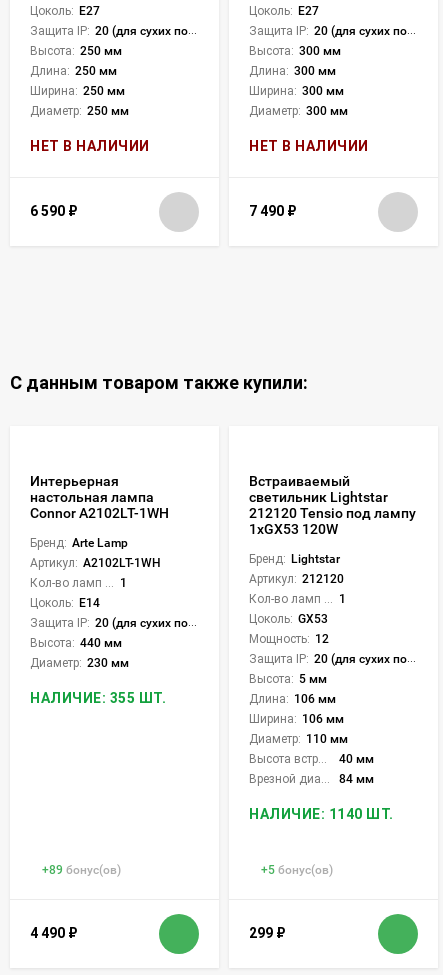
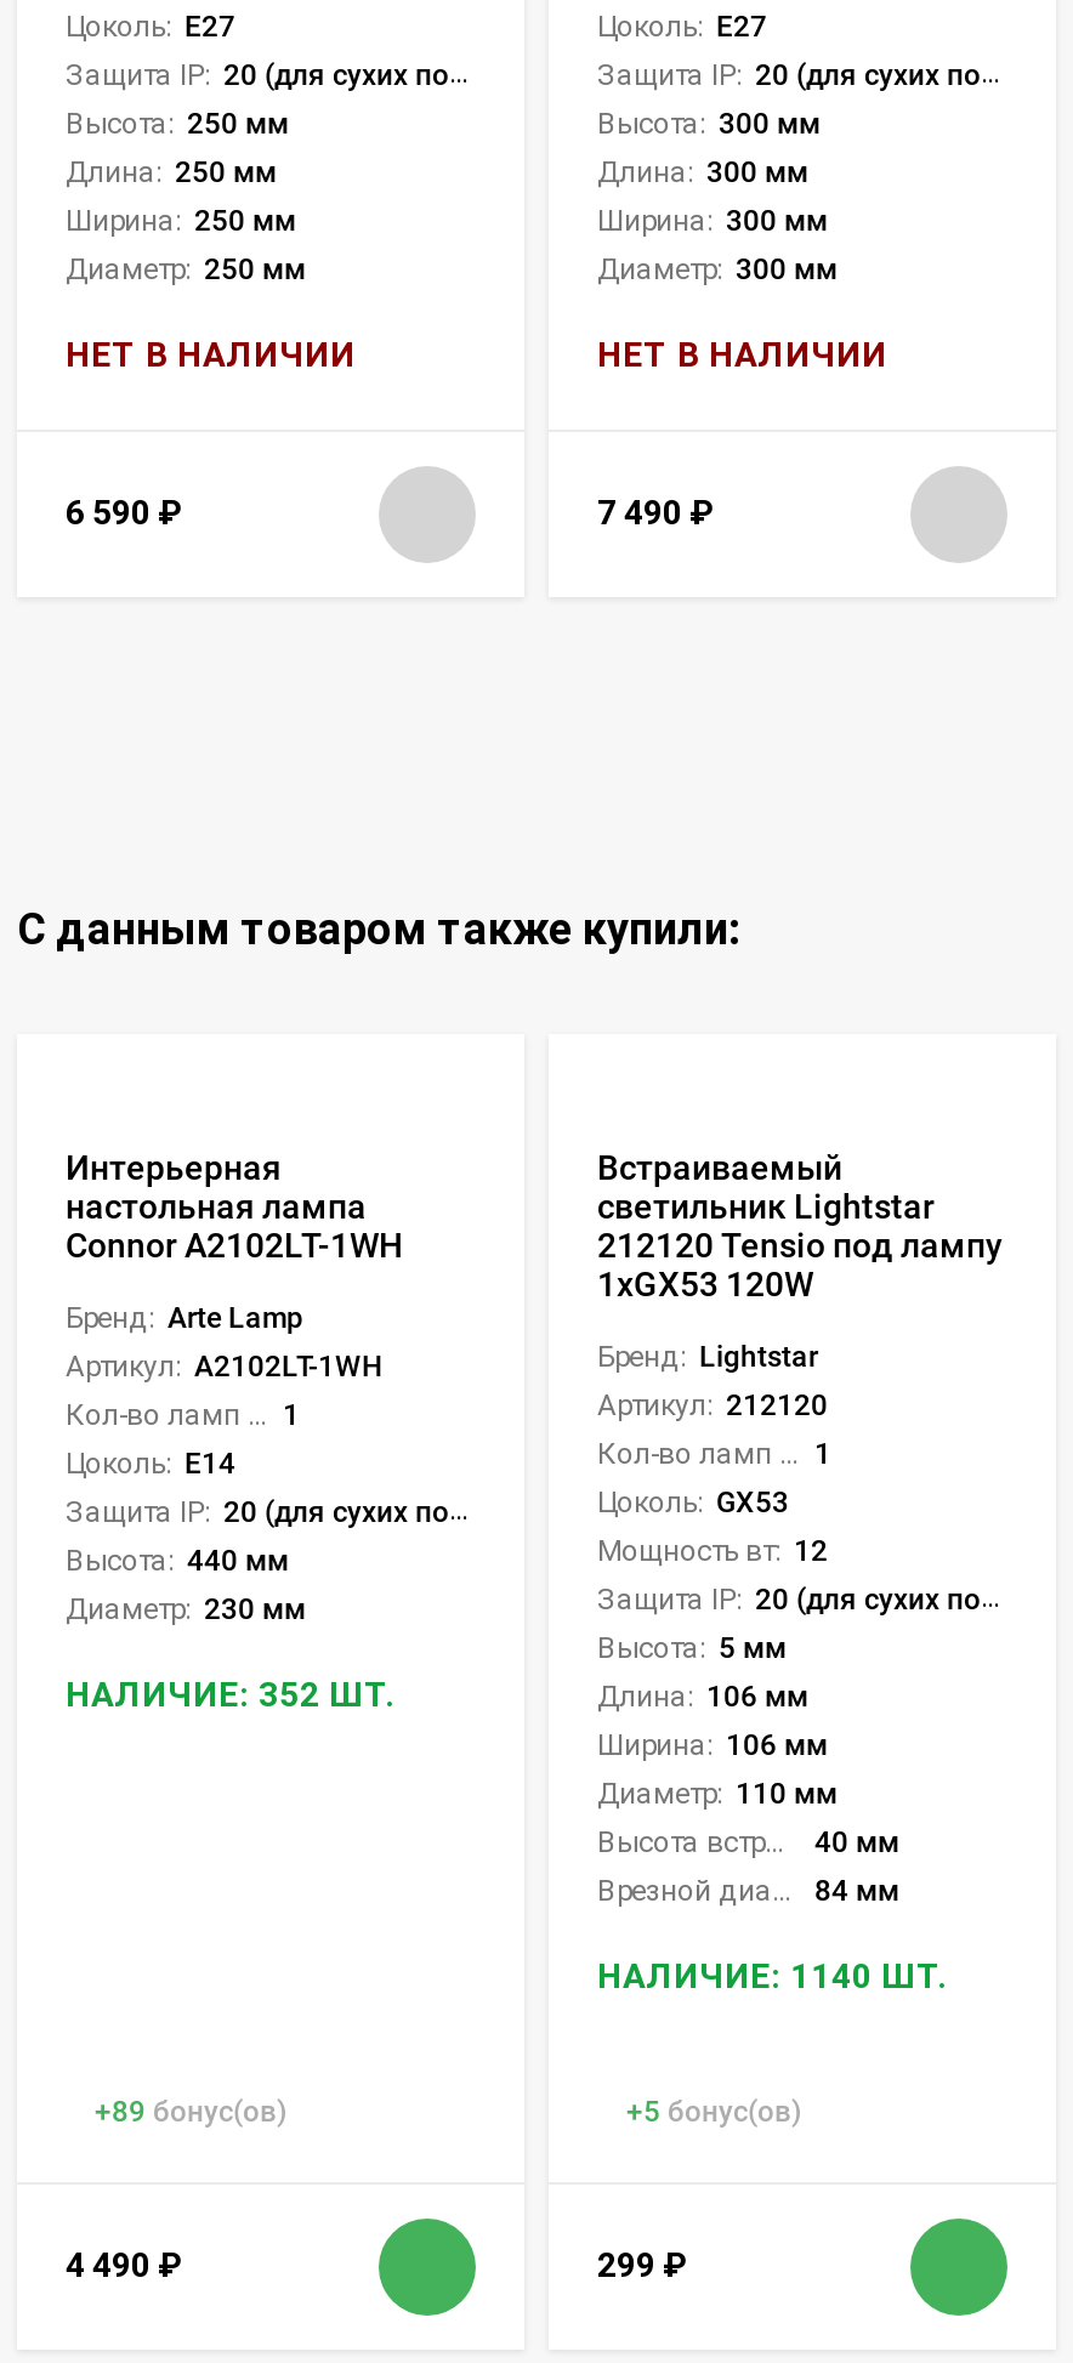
- Мощность: 12
+ Мощность вт: 12

- НАЛИЧИЕ: 355 ШТ.
+ НАЛИЧИЕ: 352 ШТ.
